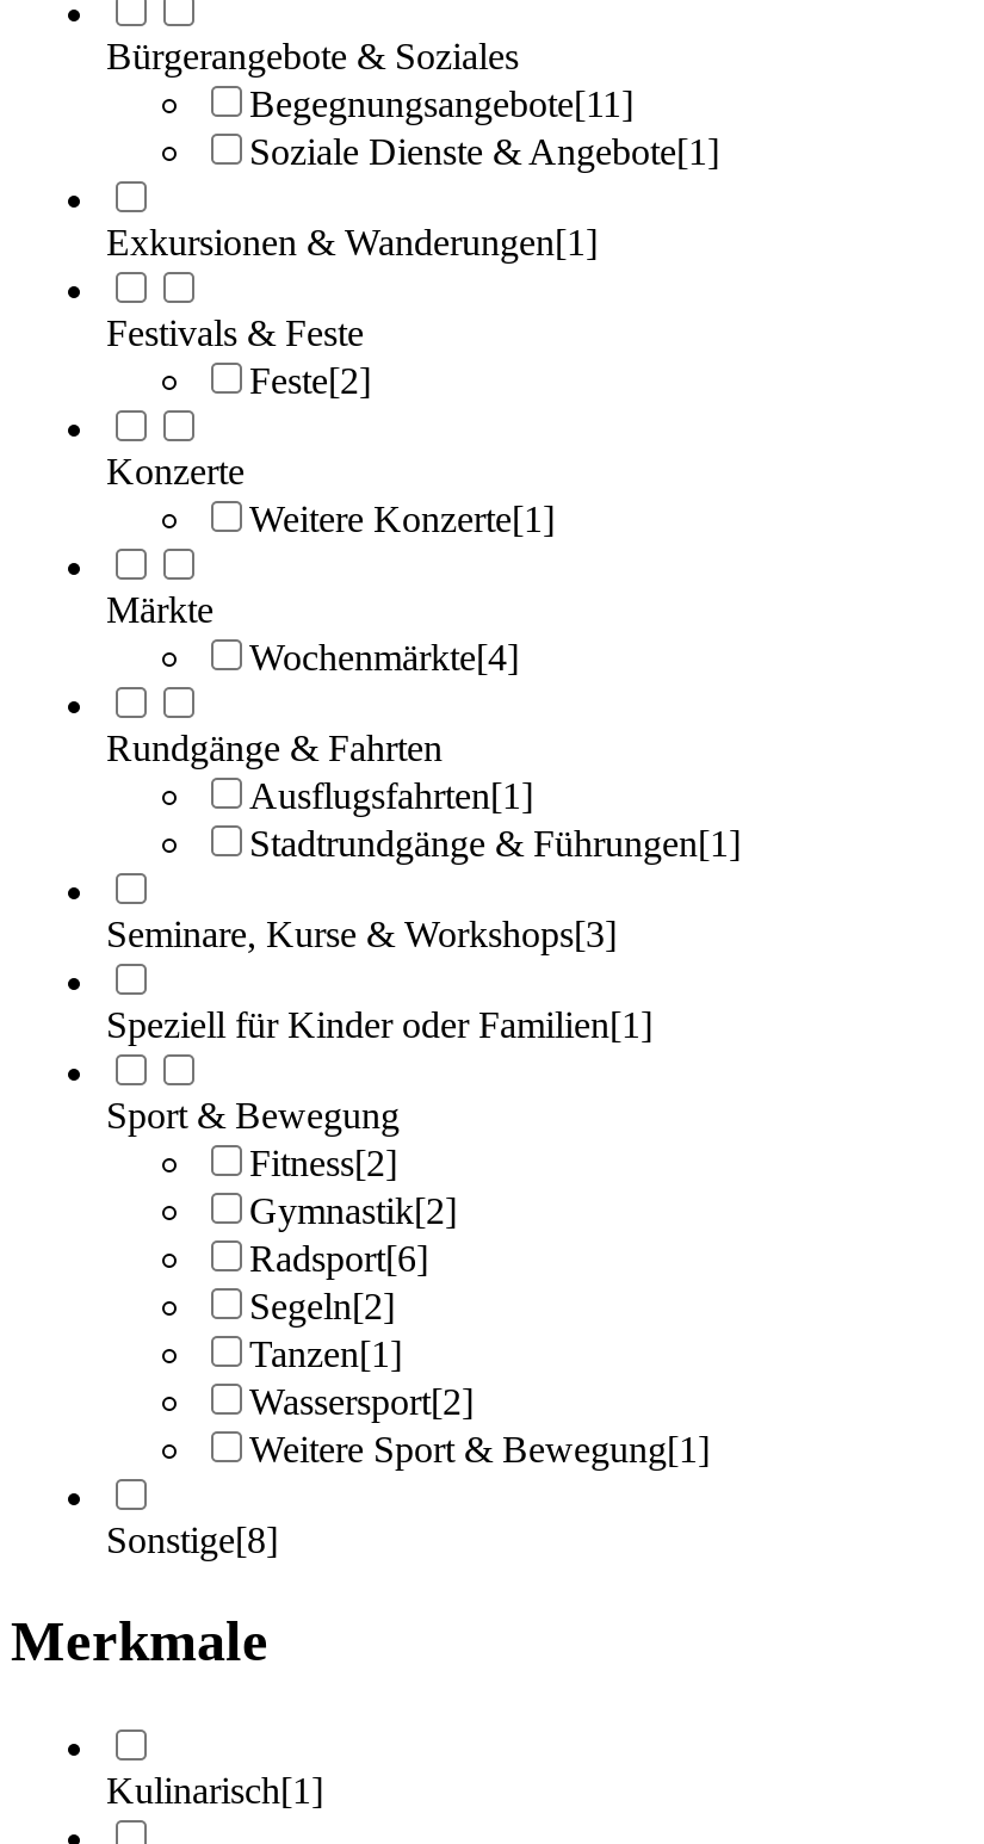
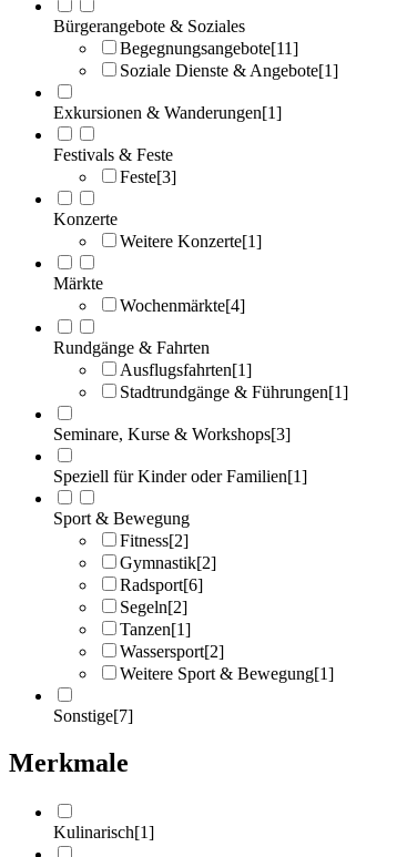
- Feste[2]
+ Feste[3]

- Sonstige[8]
+ Sonstige[7]
